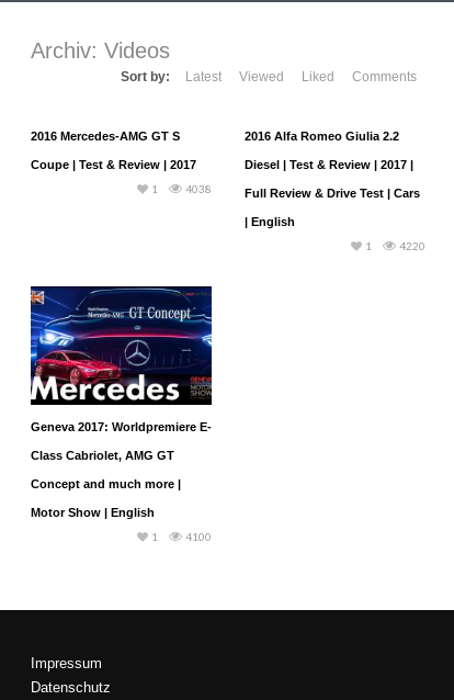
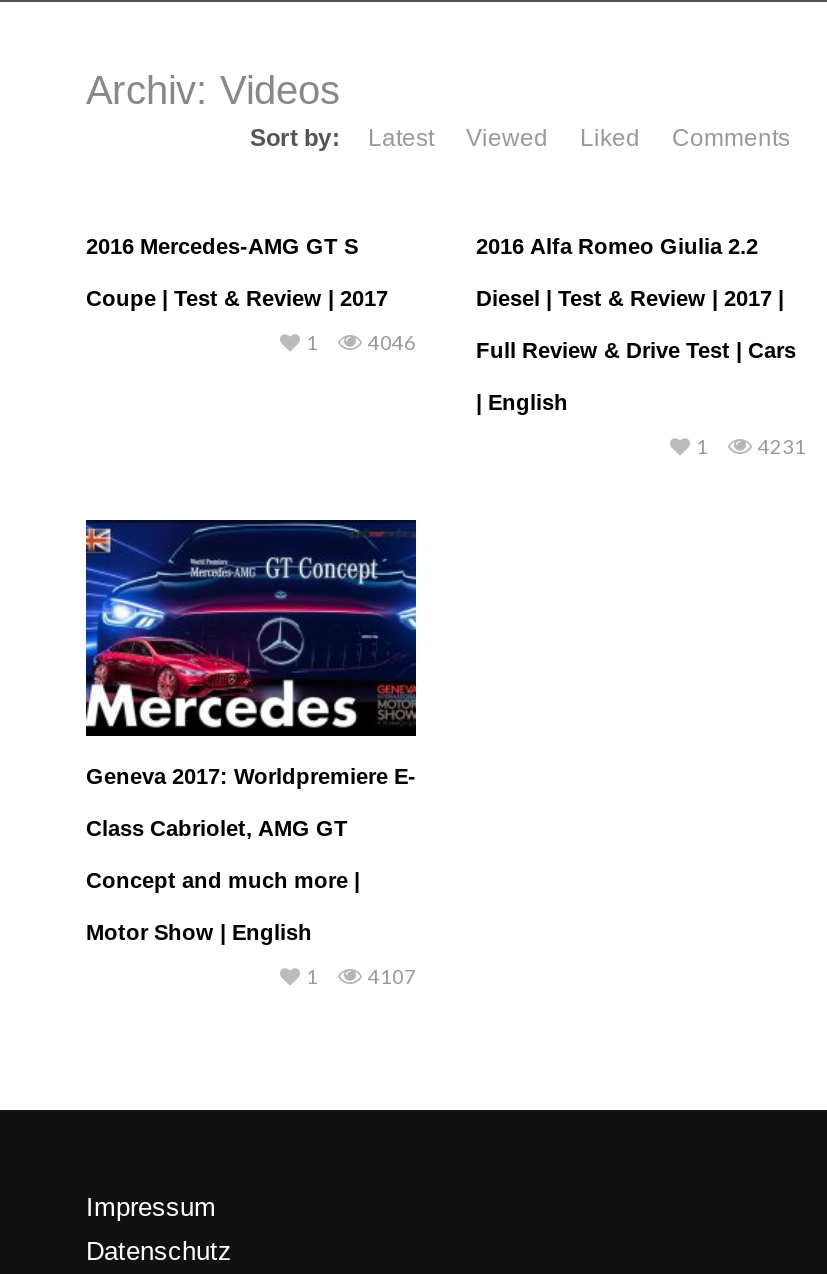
- 4038
+ 4046

- 4220
+ 4231

- 4100
+ 4107
